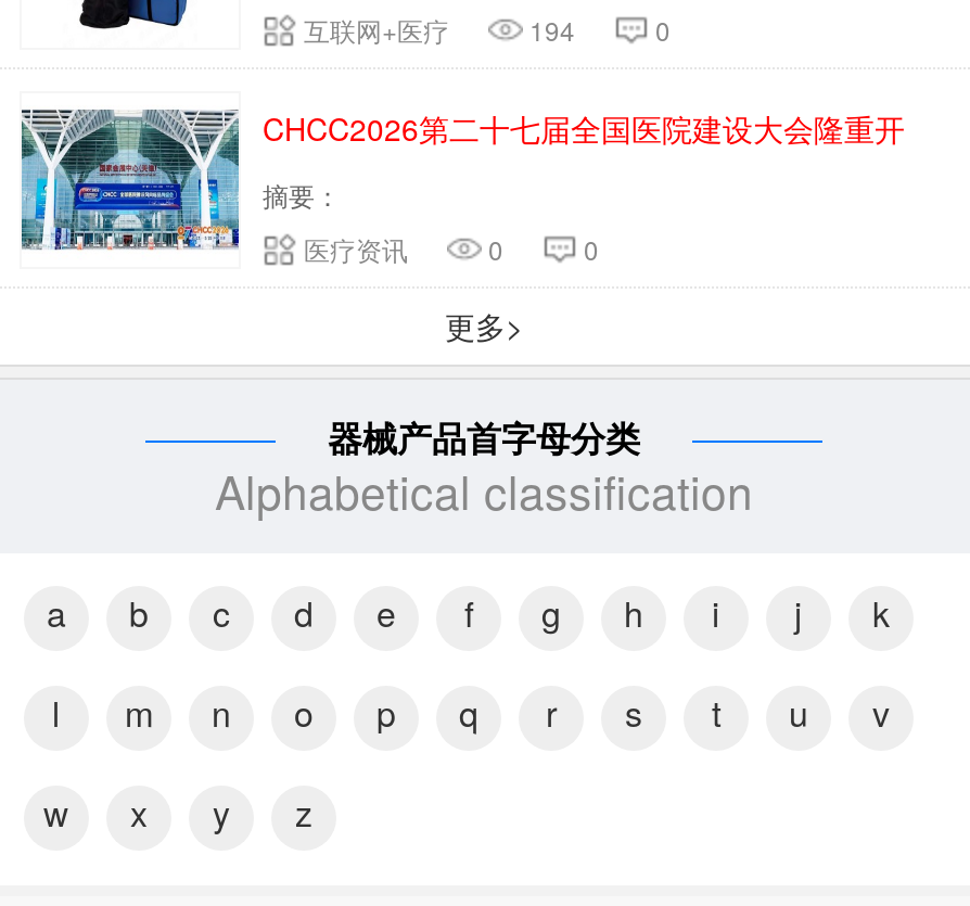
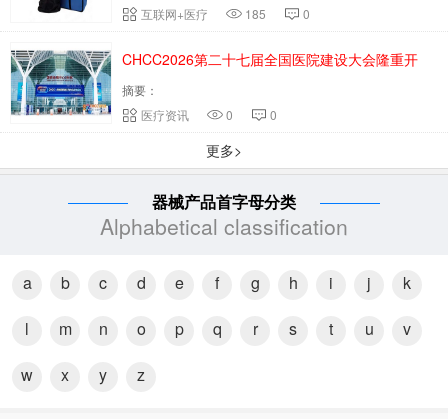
- 194
+ 185
